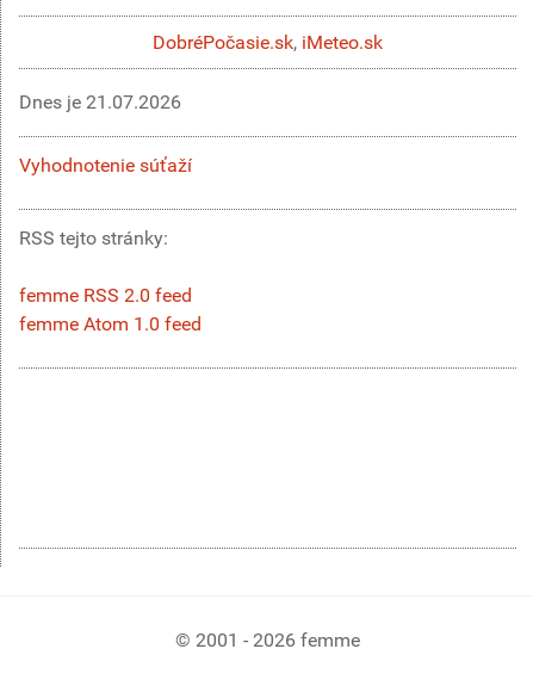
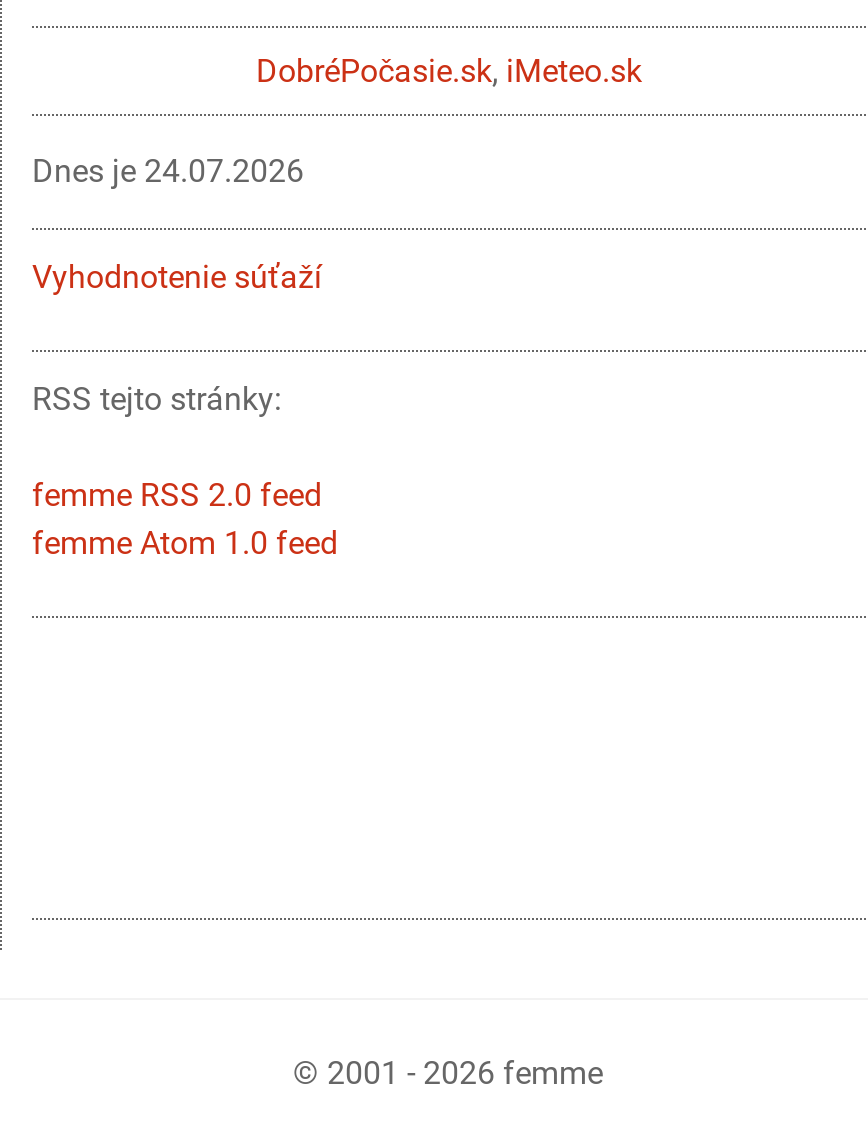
- Dnes je 21.07.2026
+ Dnes je 24.07.2026
